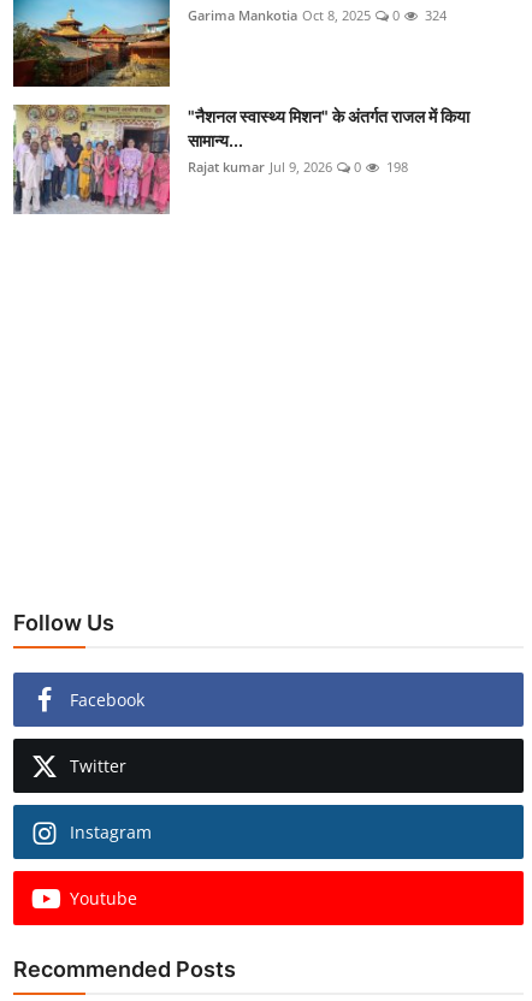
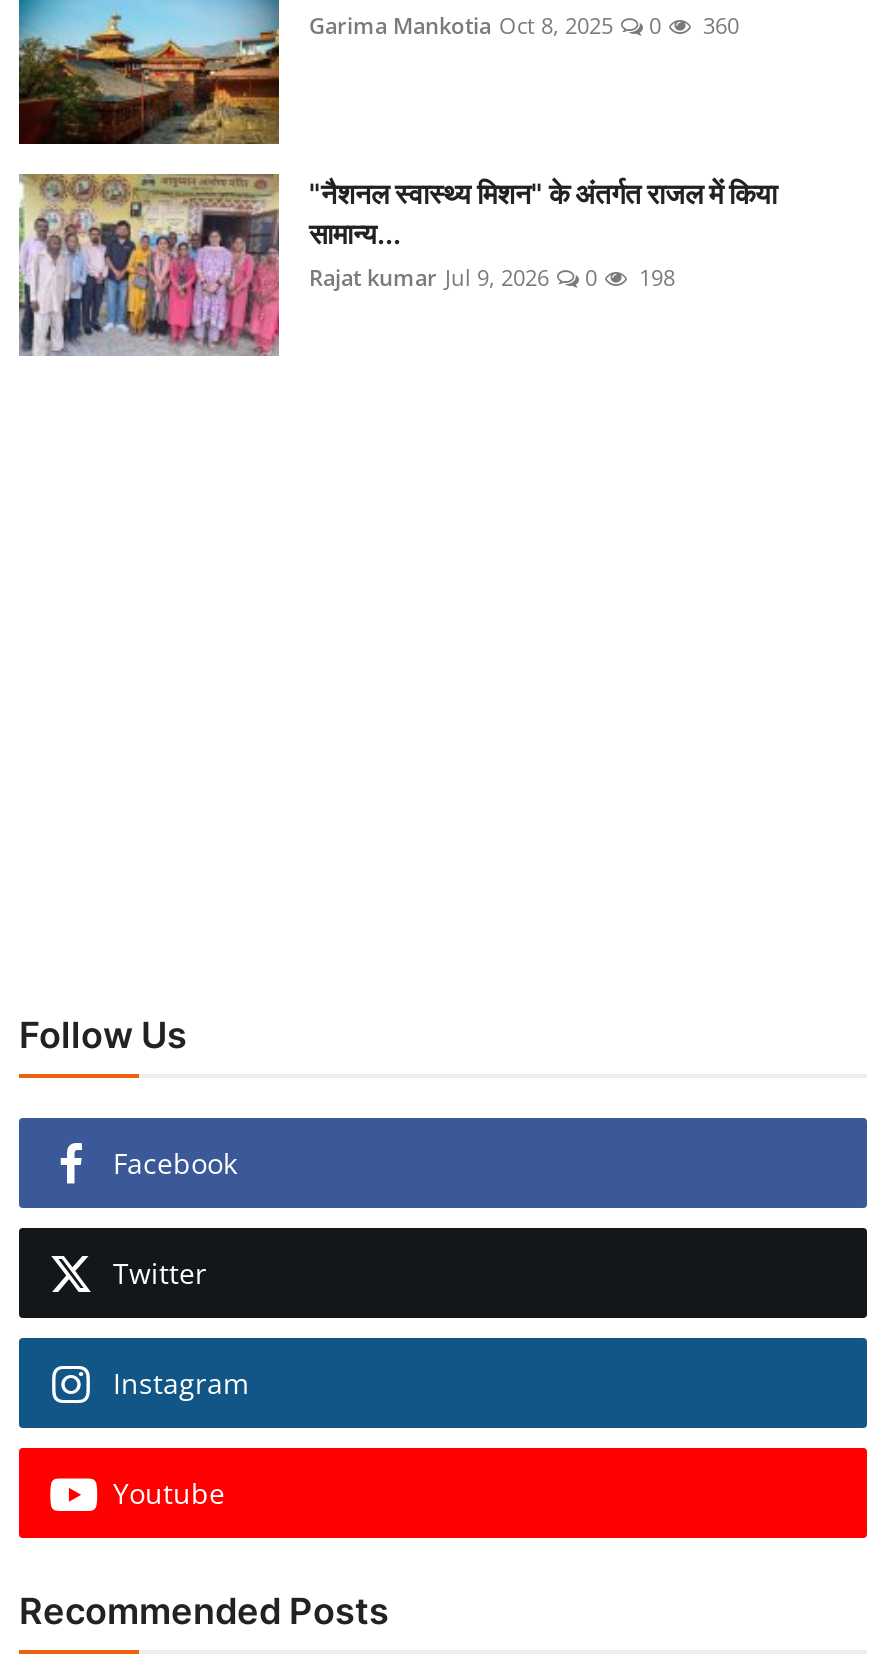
- Garima Mankotia Oct 8, 2025 0 324
+ Garima Mankotia Oct 8, 2025 0 360
